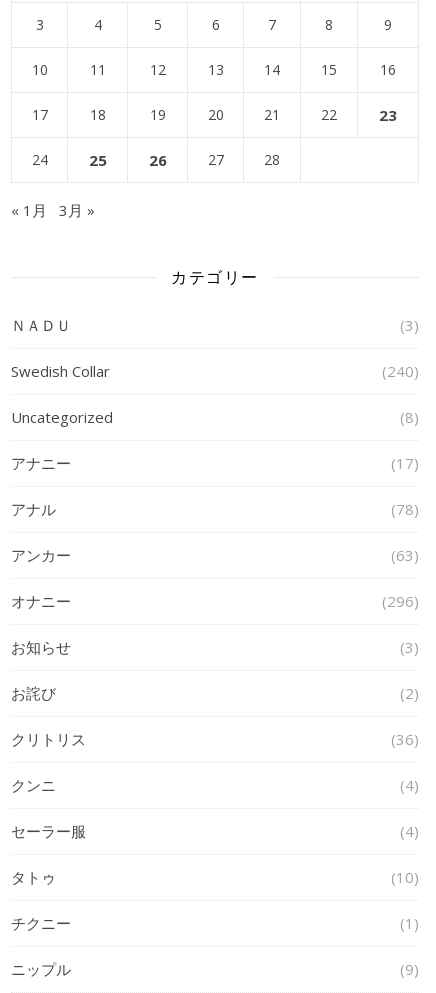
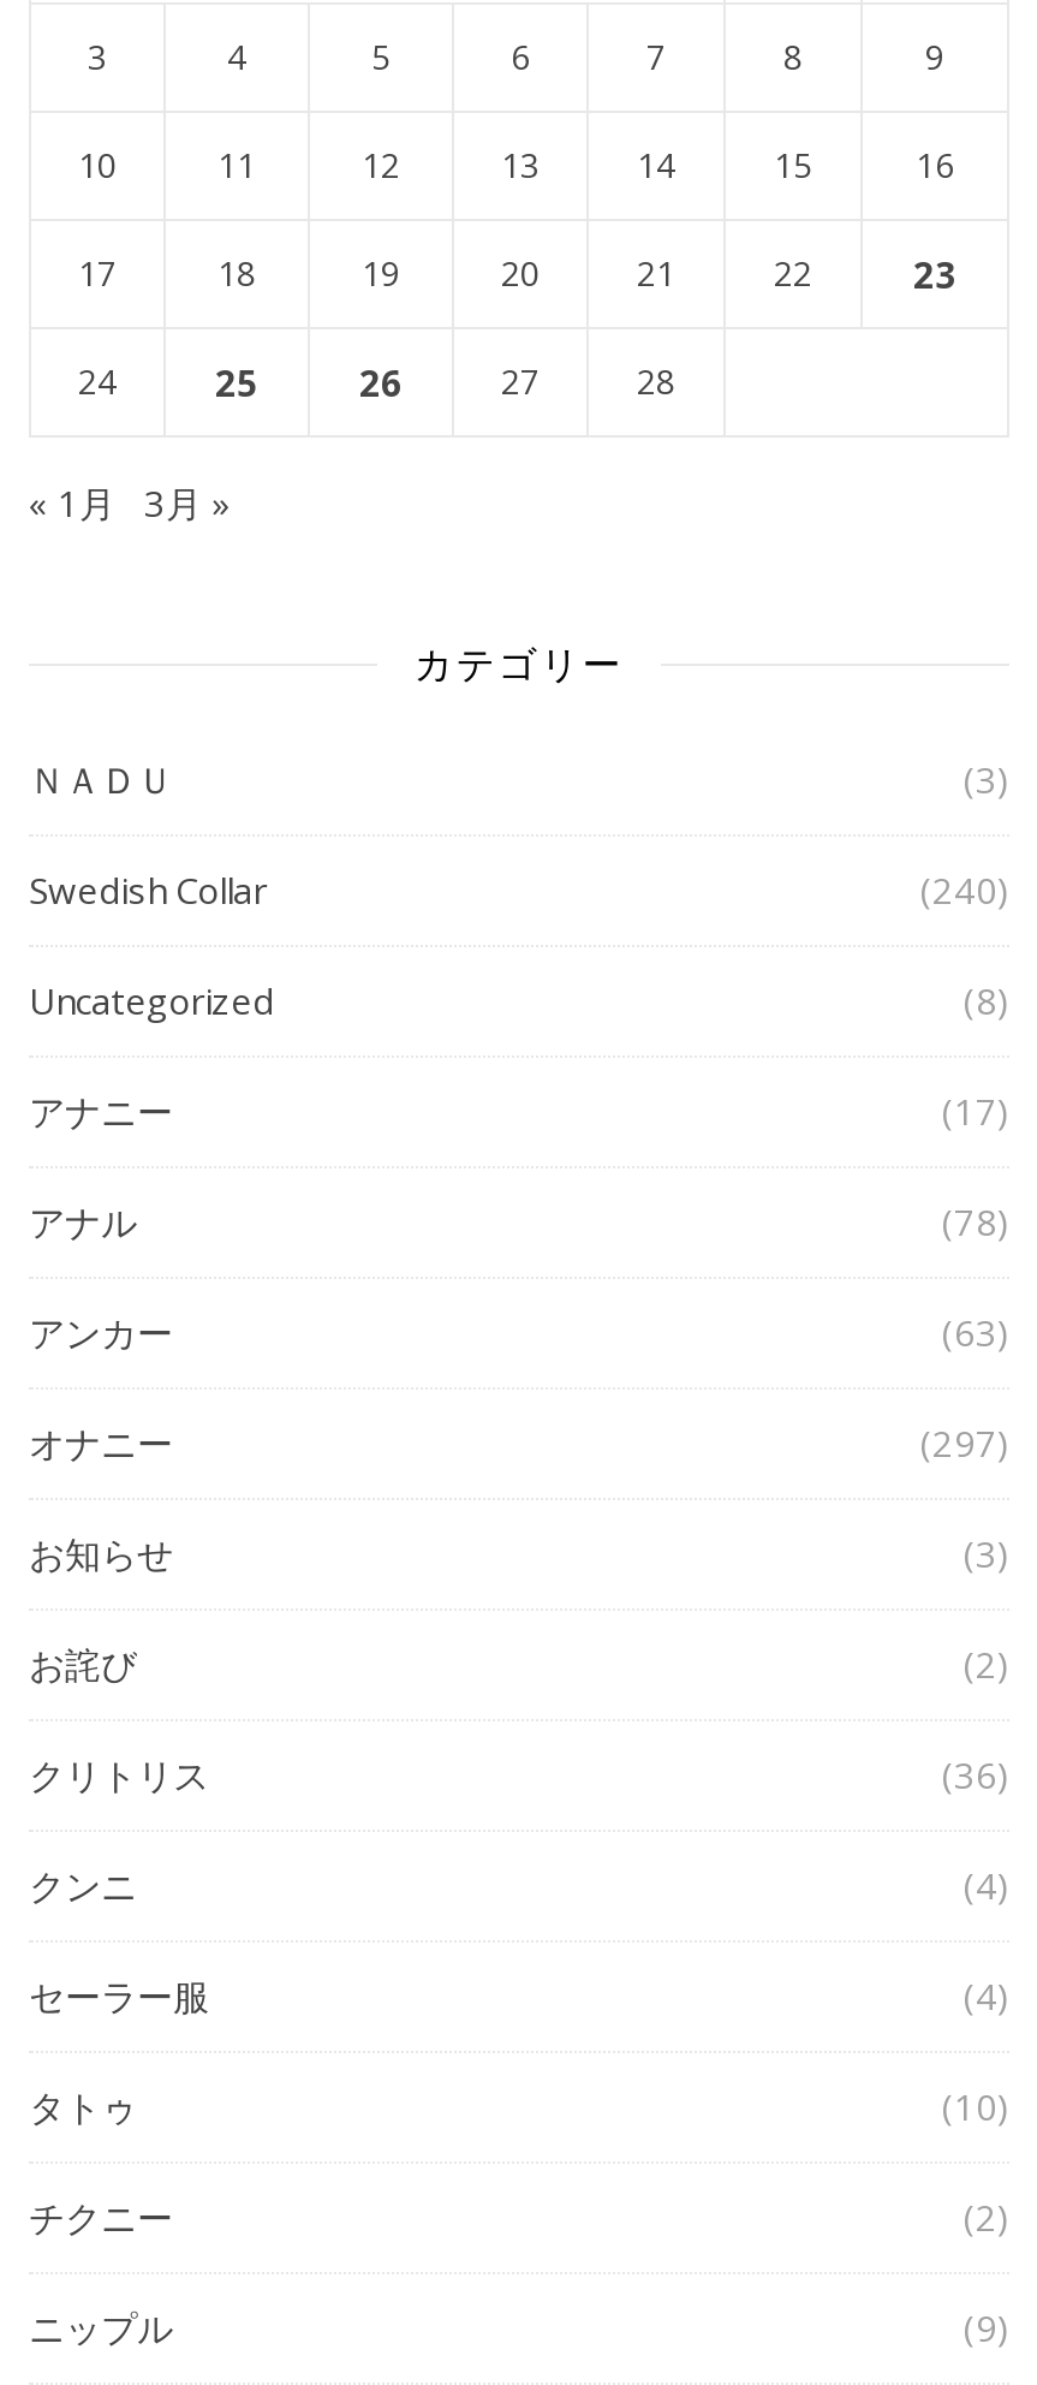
- (296)
+ (297)

- (1)
+ (2)
